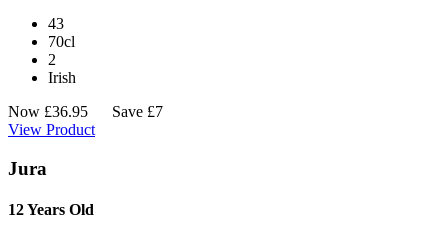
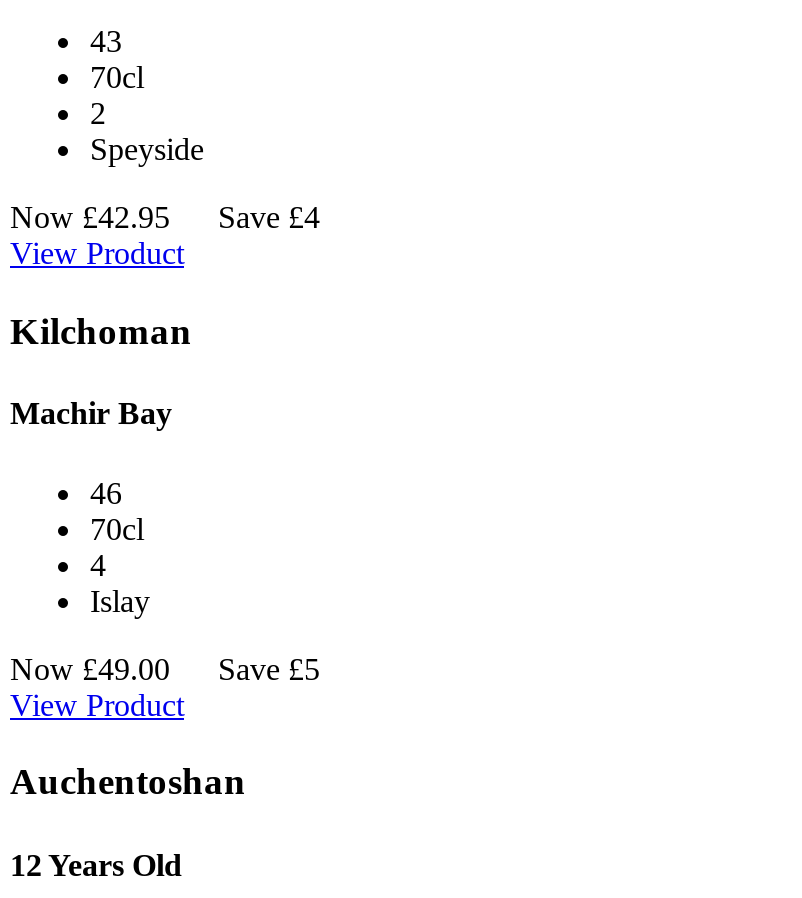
- Irish
+ Speyside

- Now £36.95
- Save £7
+ Now £42.95
+ Save £4

- Jura
+ Kilchoman
+ Machir Bay
+ 46
+ 70cl
+ 4
+ Islay
+ Now £49.00
+ Save £5
+ View Product
+ Auchentoshan
